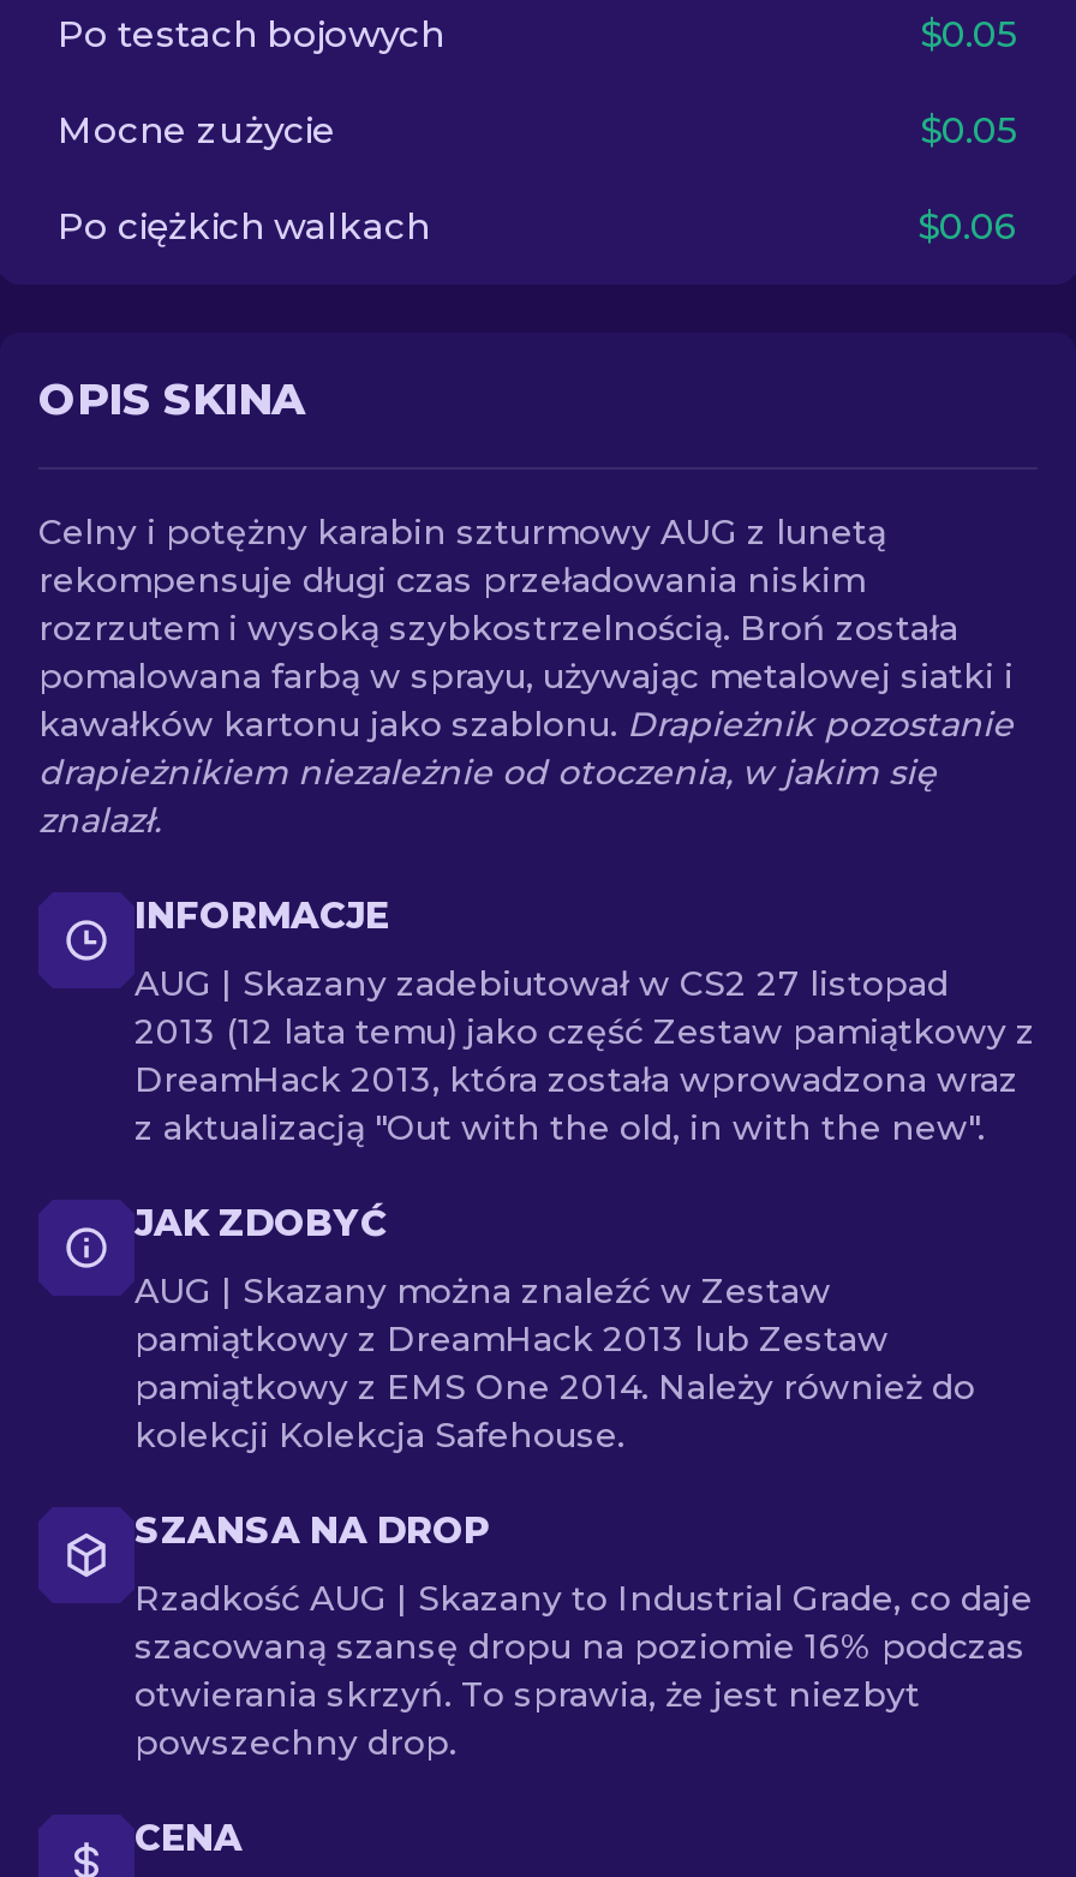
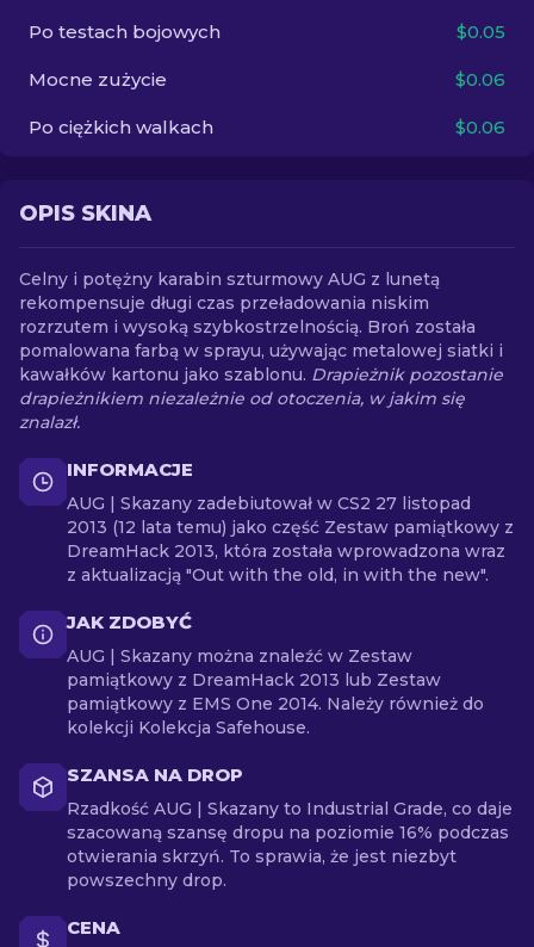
- $0.05
+ $0.06
